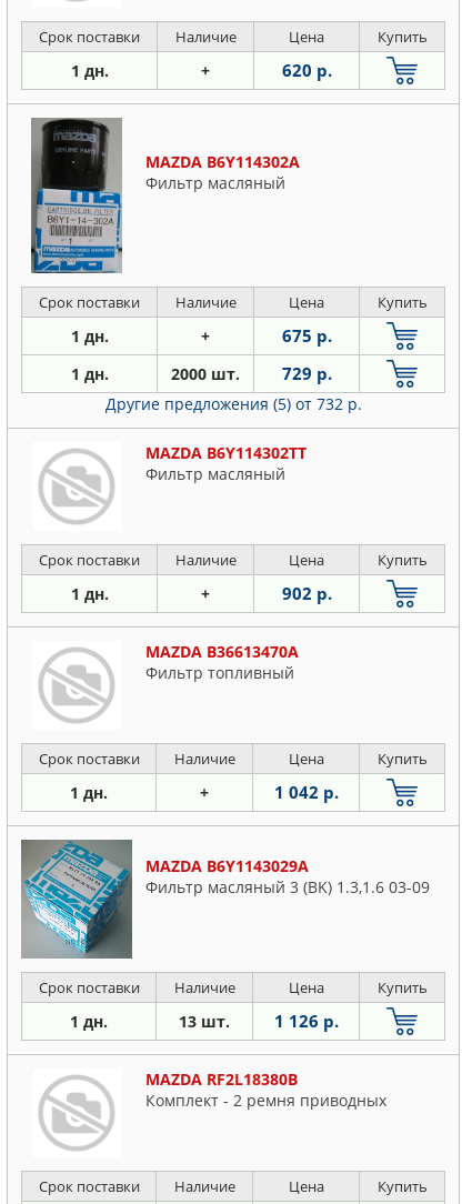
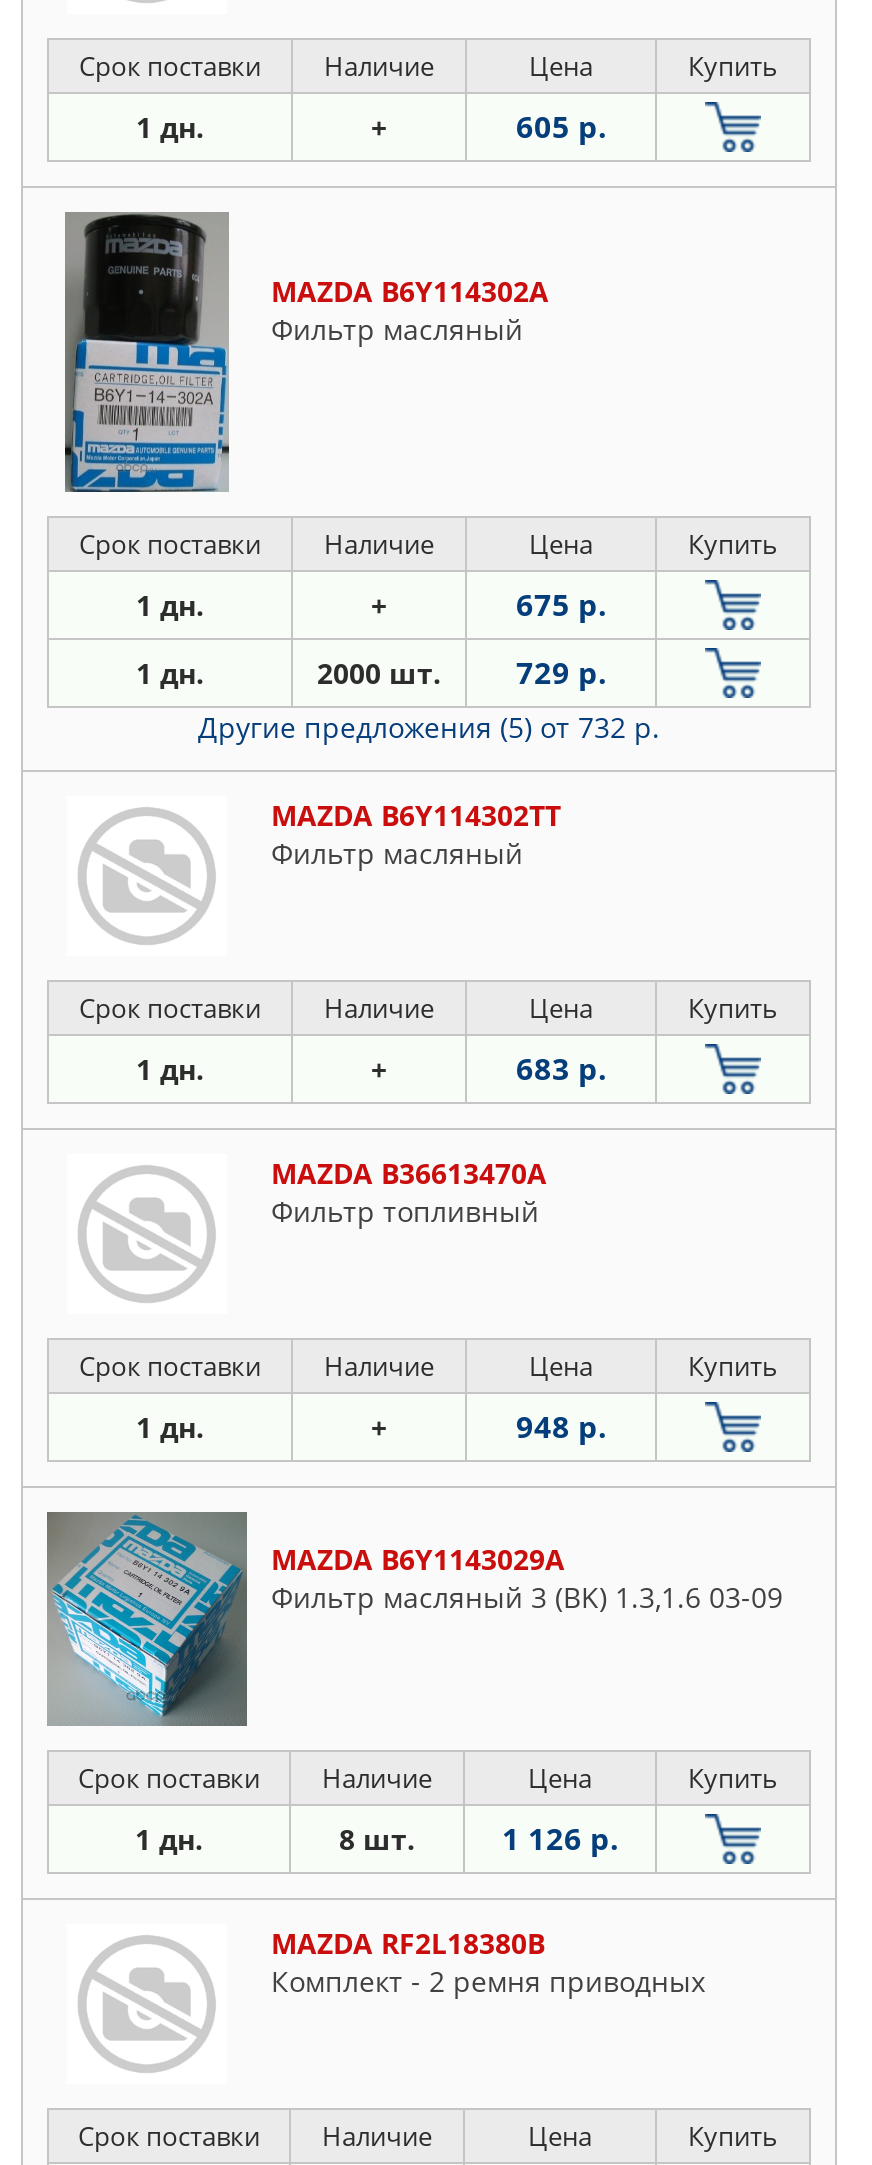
- 620 р.
+ 605 р.

- 902 р.
+ 683 р.

- 1 042 р.
+ 948 р.

- 13 шт.
+ 8 шт.
